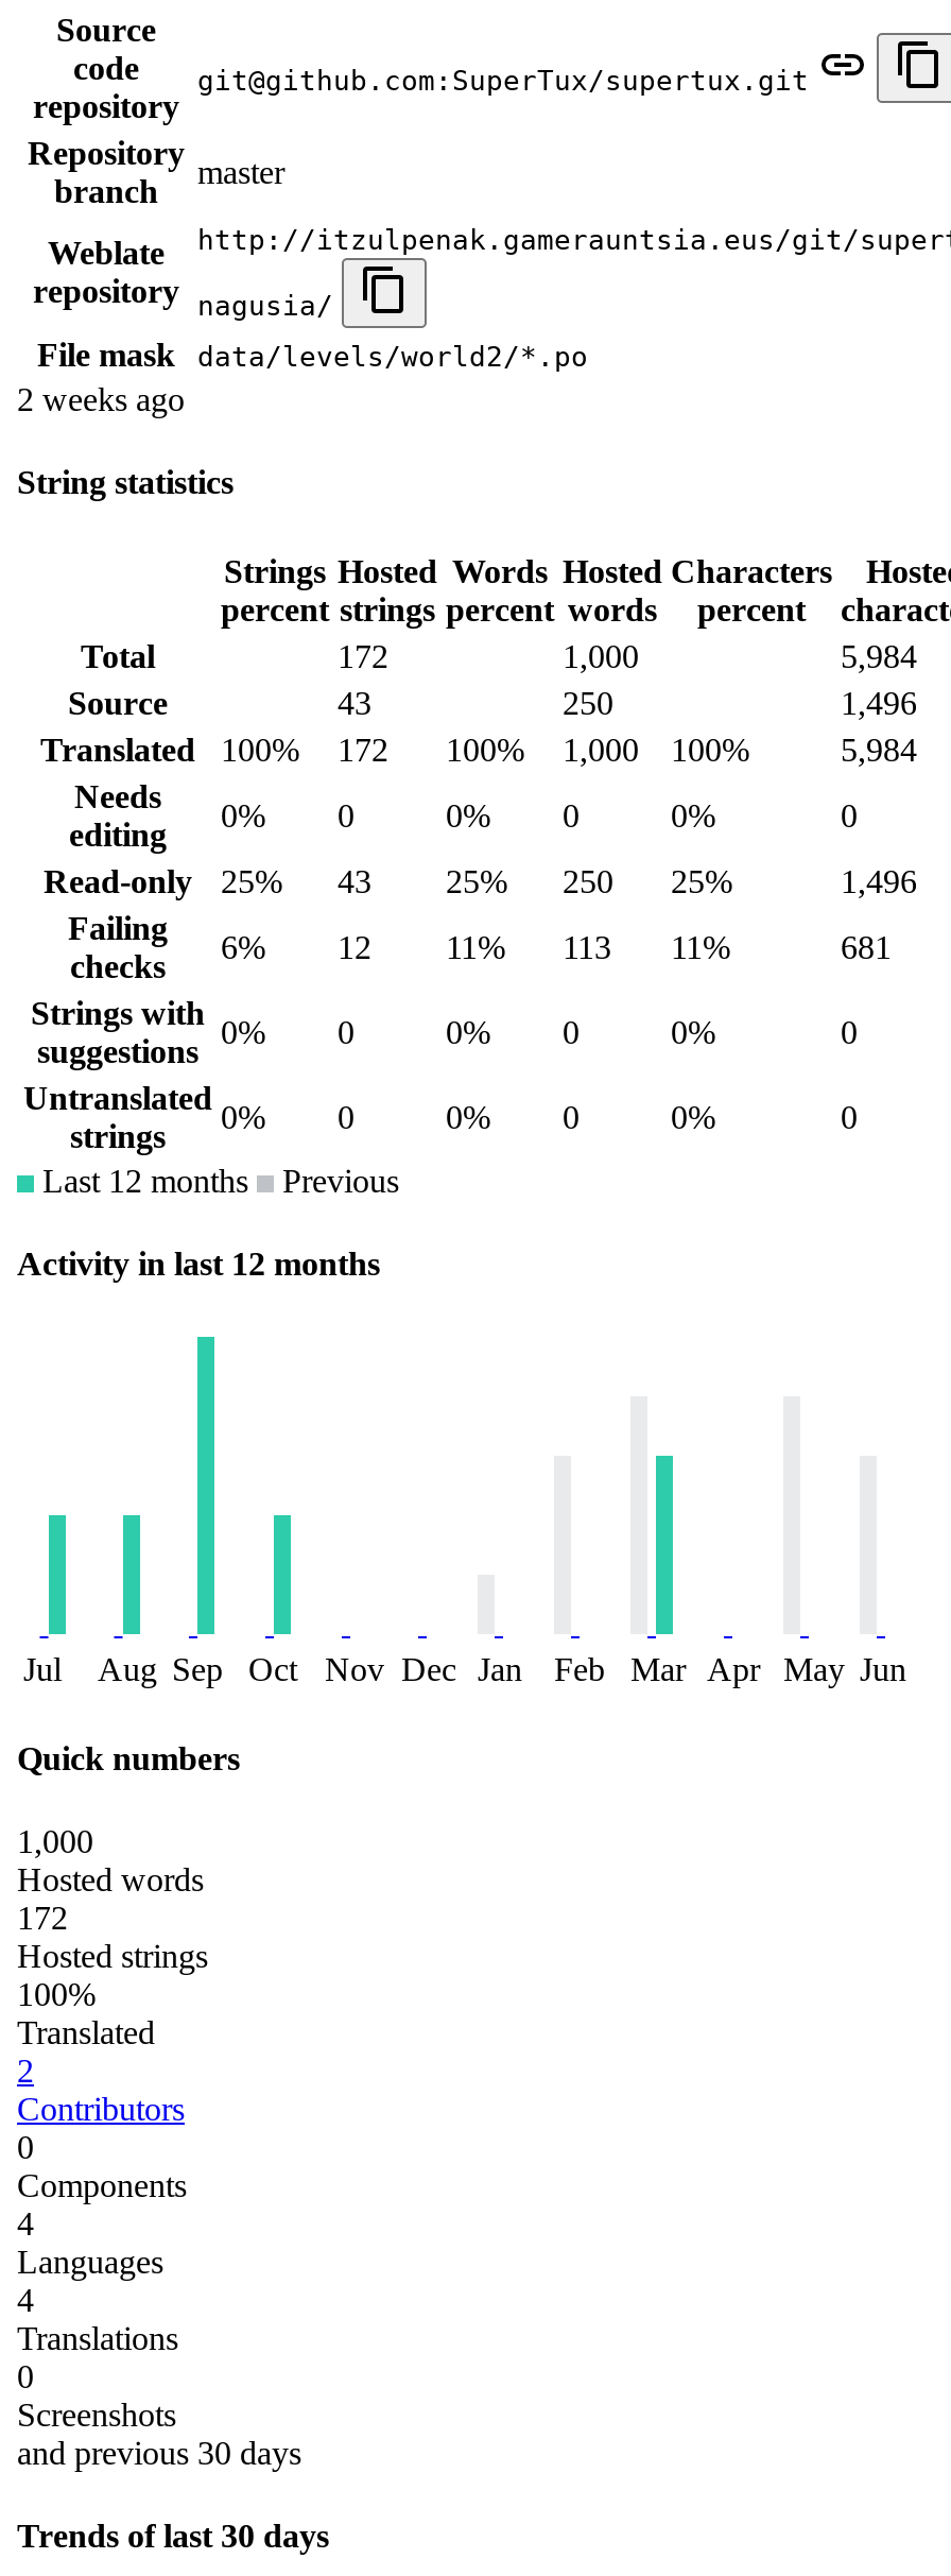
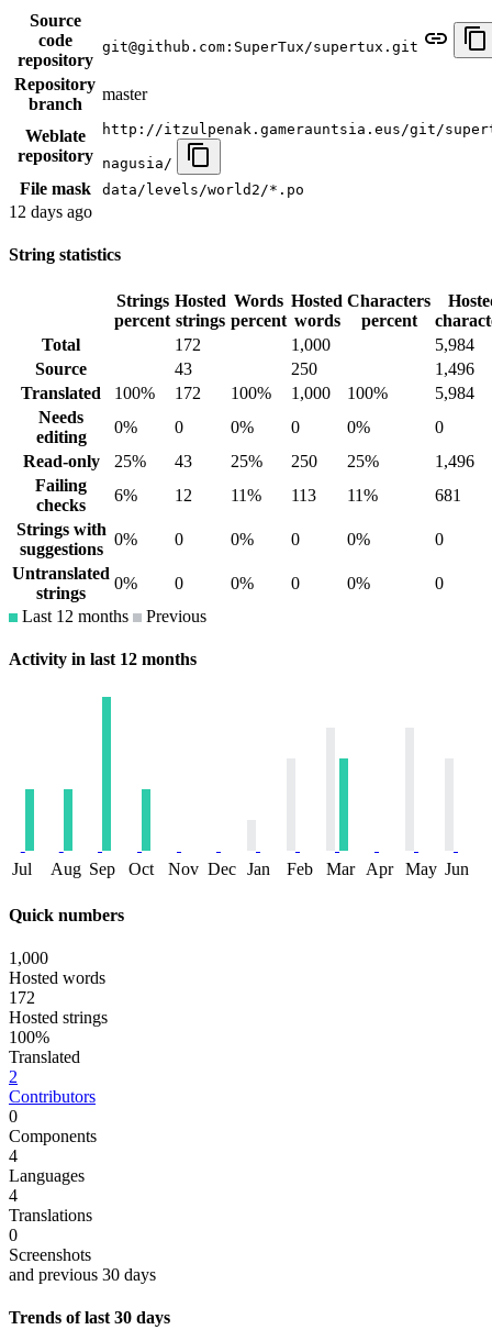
- 2 weeks ago
+ 12 days ago
